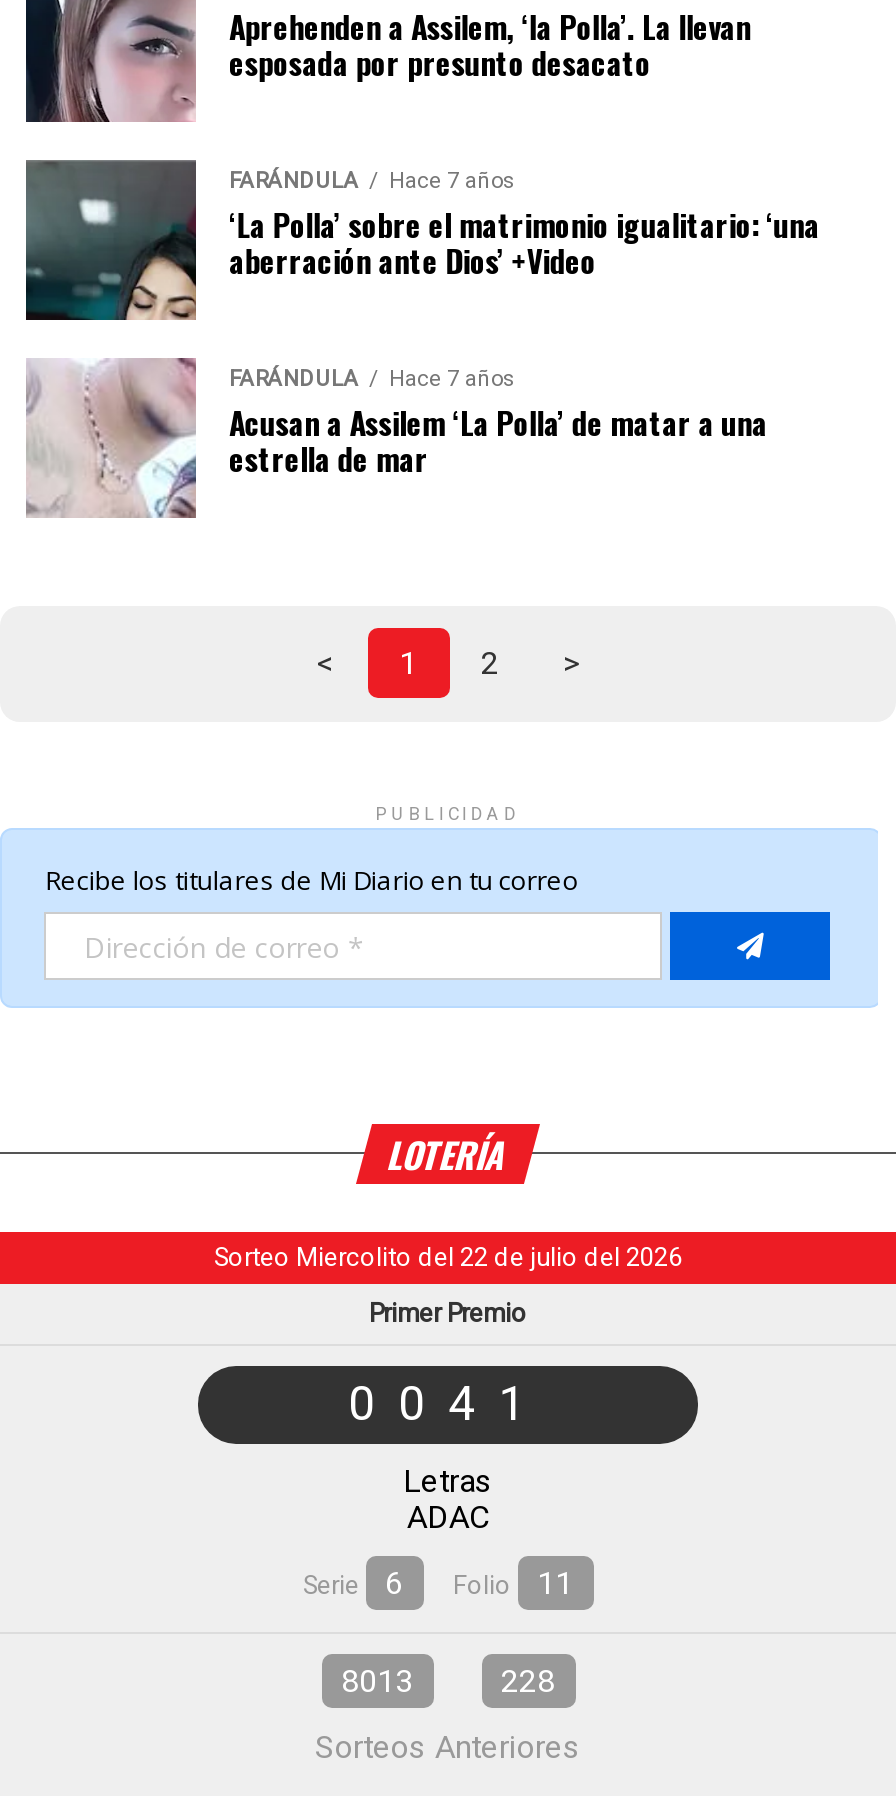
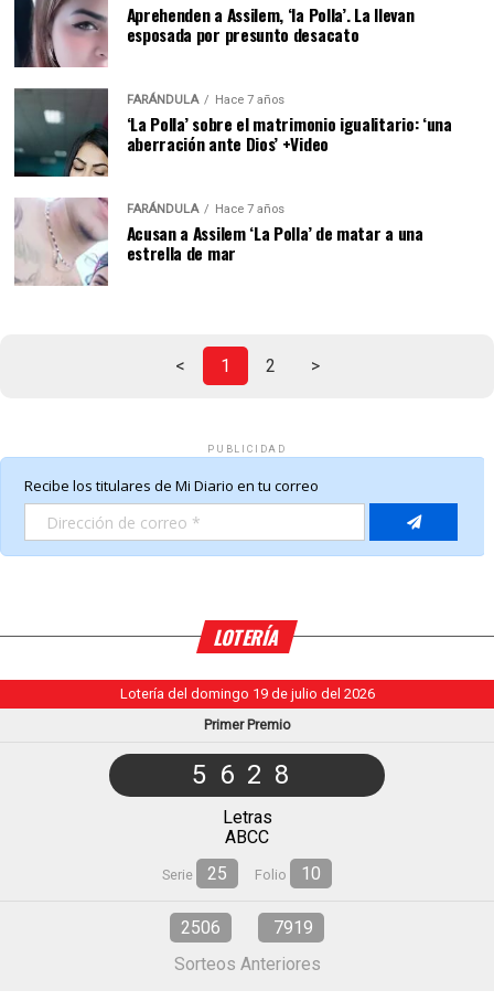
- Sorteo Miercolito del 22 de julio del 2026
+ Lotería del domingo 19 de julio del 2026

- 0041
+ 5628

- ADAC
+ ABCC

- 6
+ 25

- 11
+ 10

- 8013
+ 2506

- 228
+ 7919
